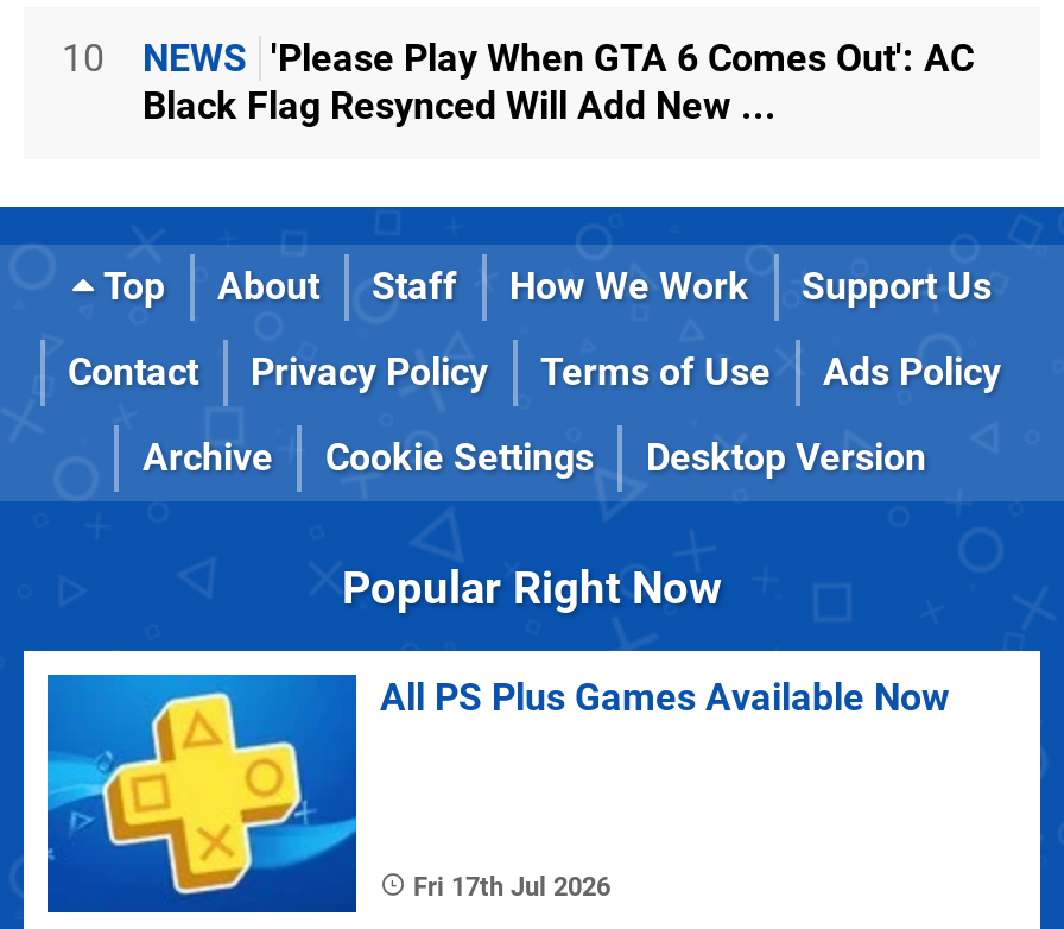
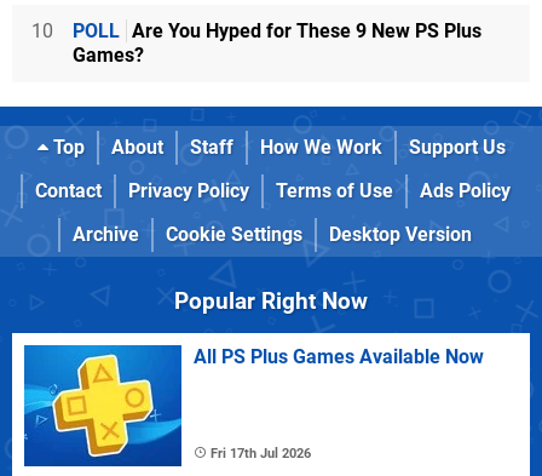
- NEWS 'Please Play When GTA 6 Comes Out': AC
- Black Flag Resynced Will Add New ...
+ POLL Are You Hyped for These 9 New PS Plus
+ Games?
